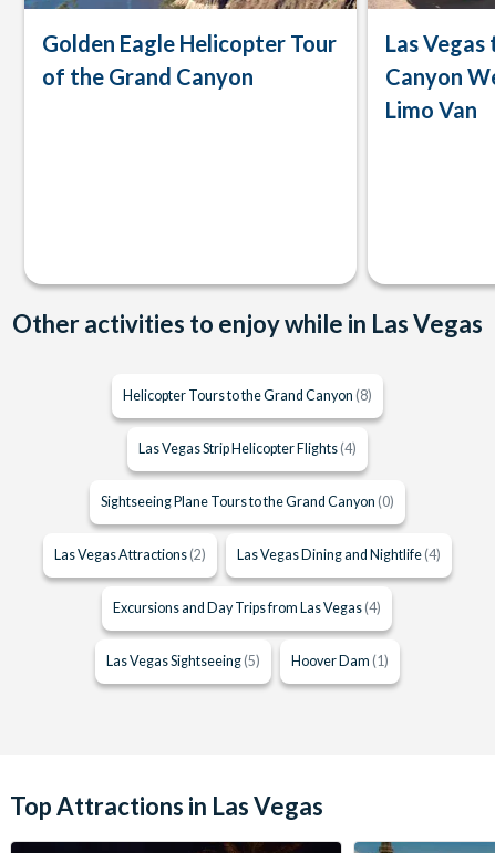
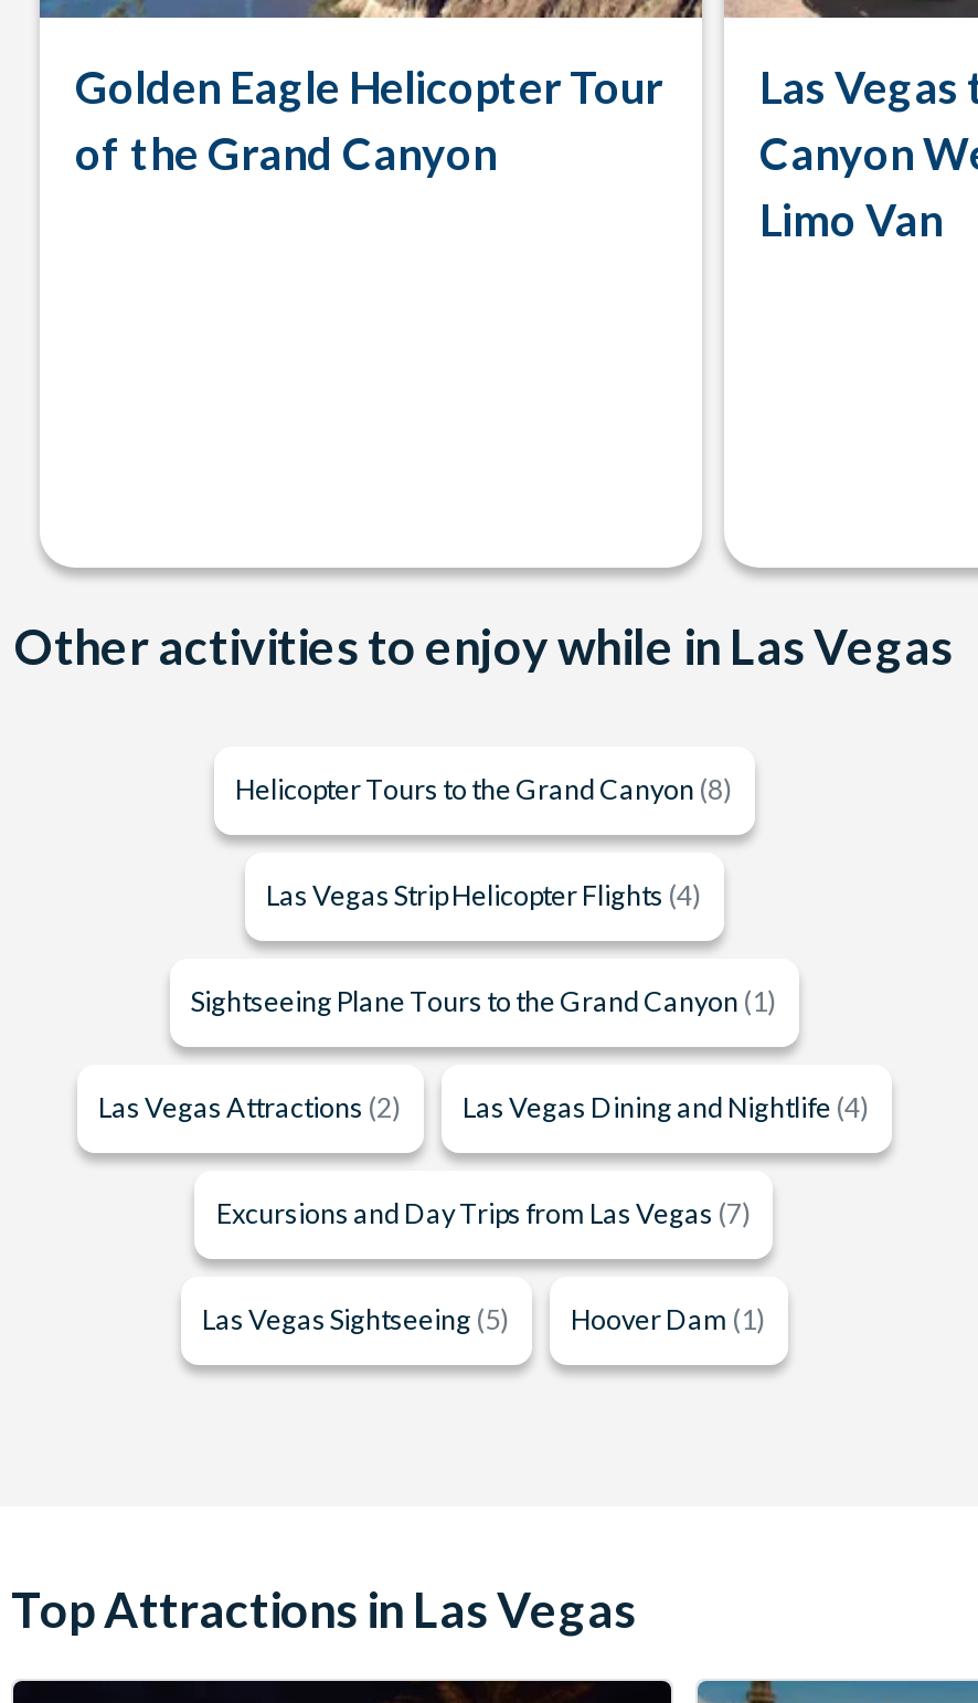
- Sightseeing Plane Tours to the Grand Canyon (0)
+ Sightseeing Plane Tours to the Grand Canyon (1)

- Excursions and Day Trips from Las Vegas (4)
+ Excursions and Day Trips from Las Vegas (7)
